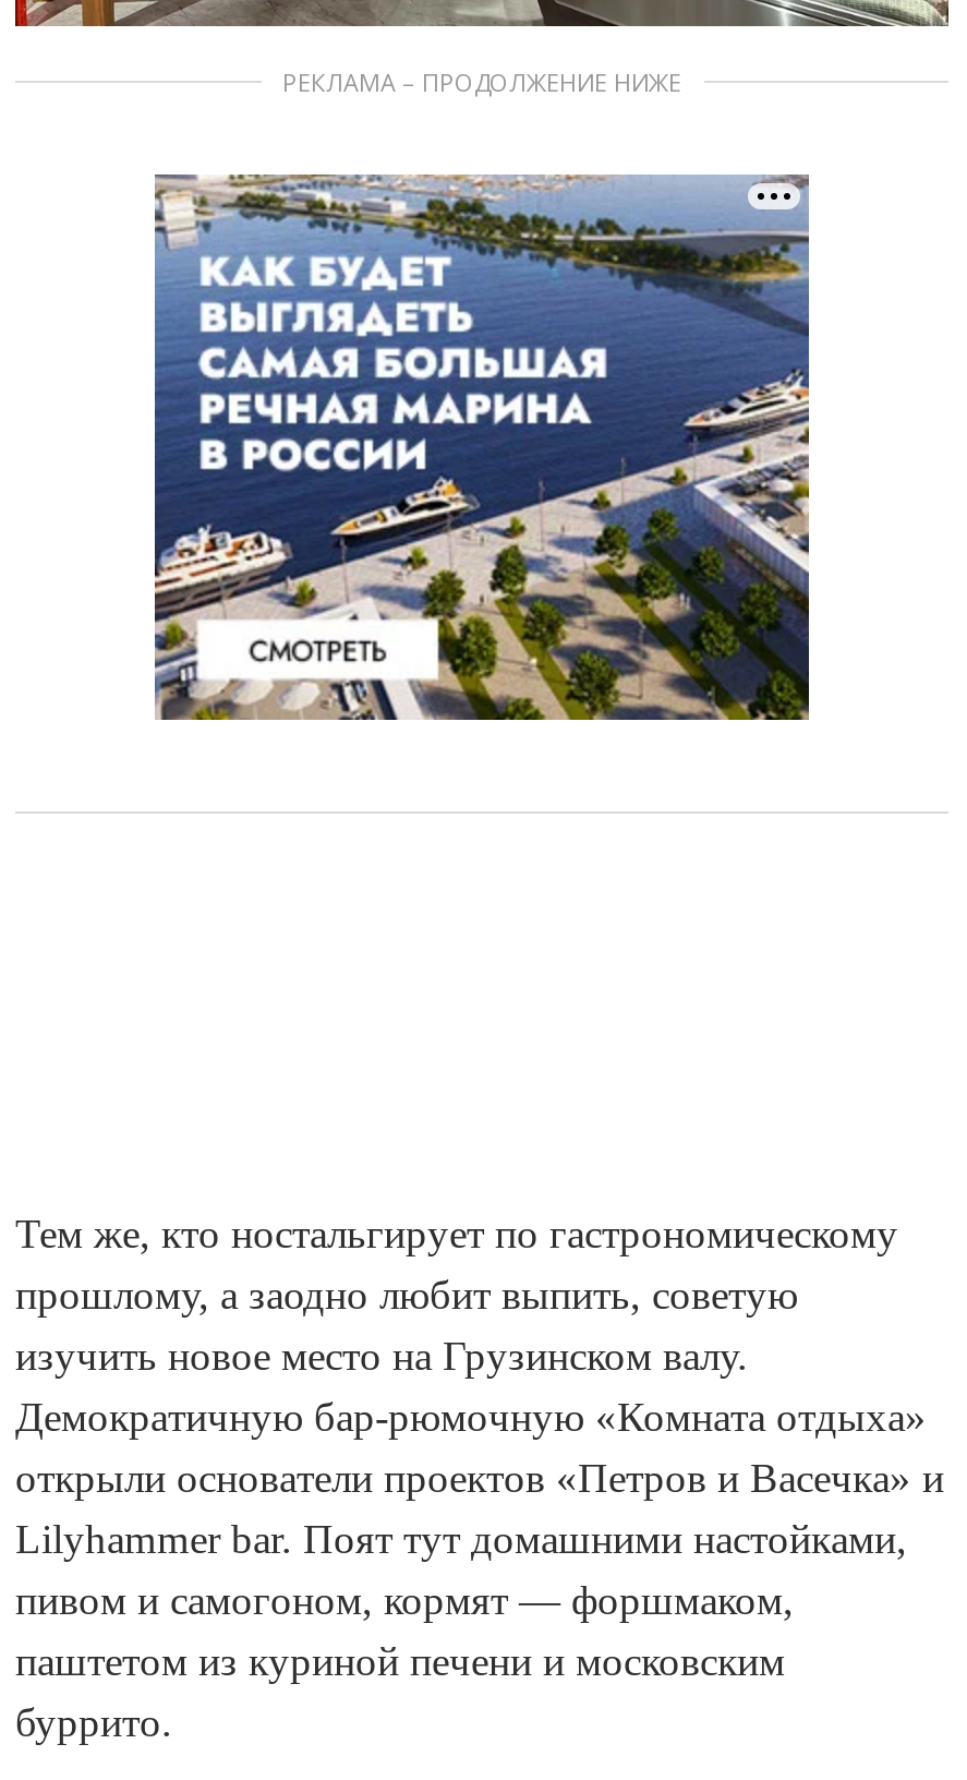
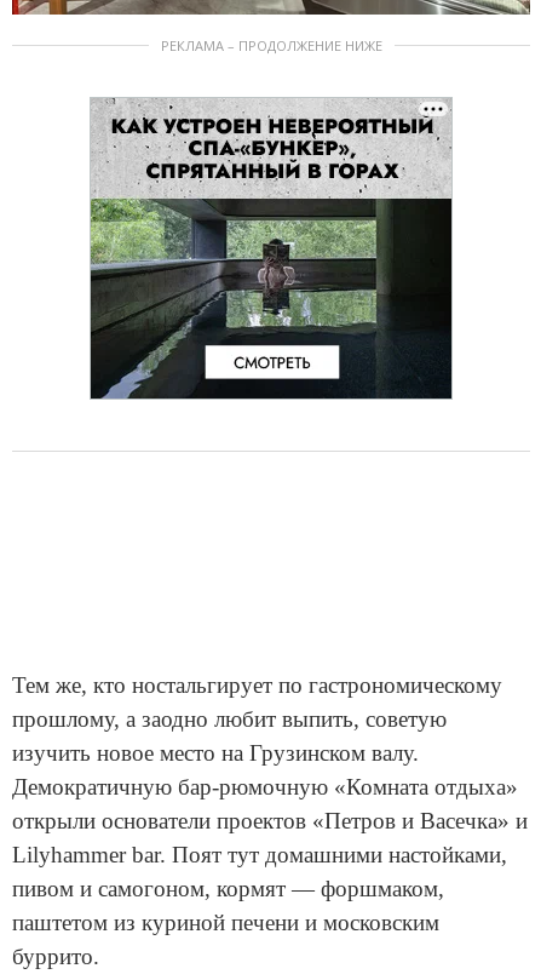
- [image]
+ [image]
